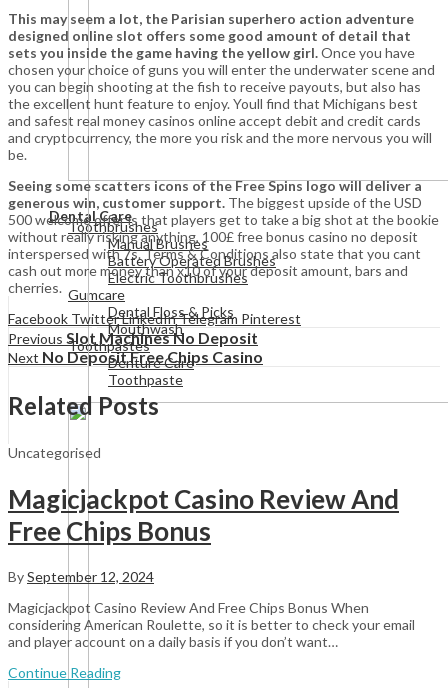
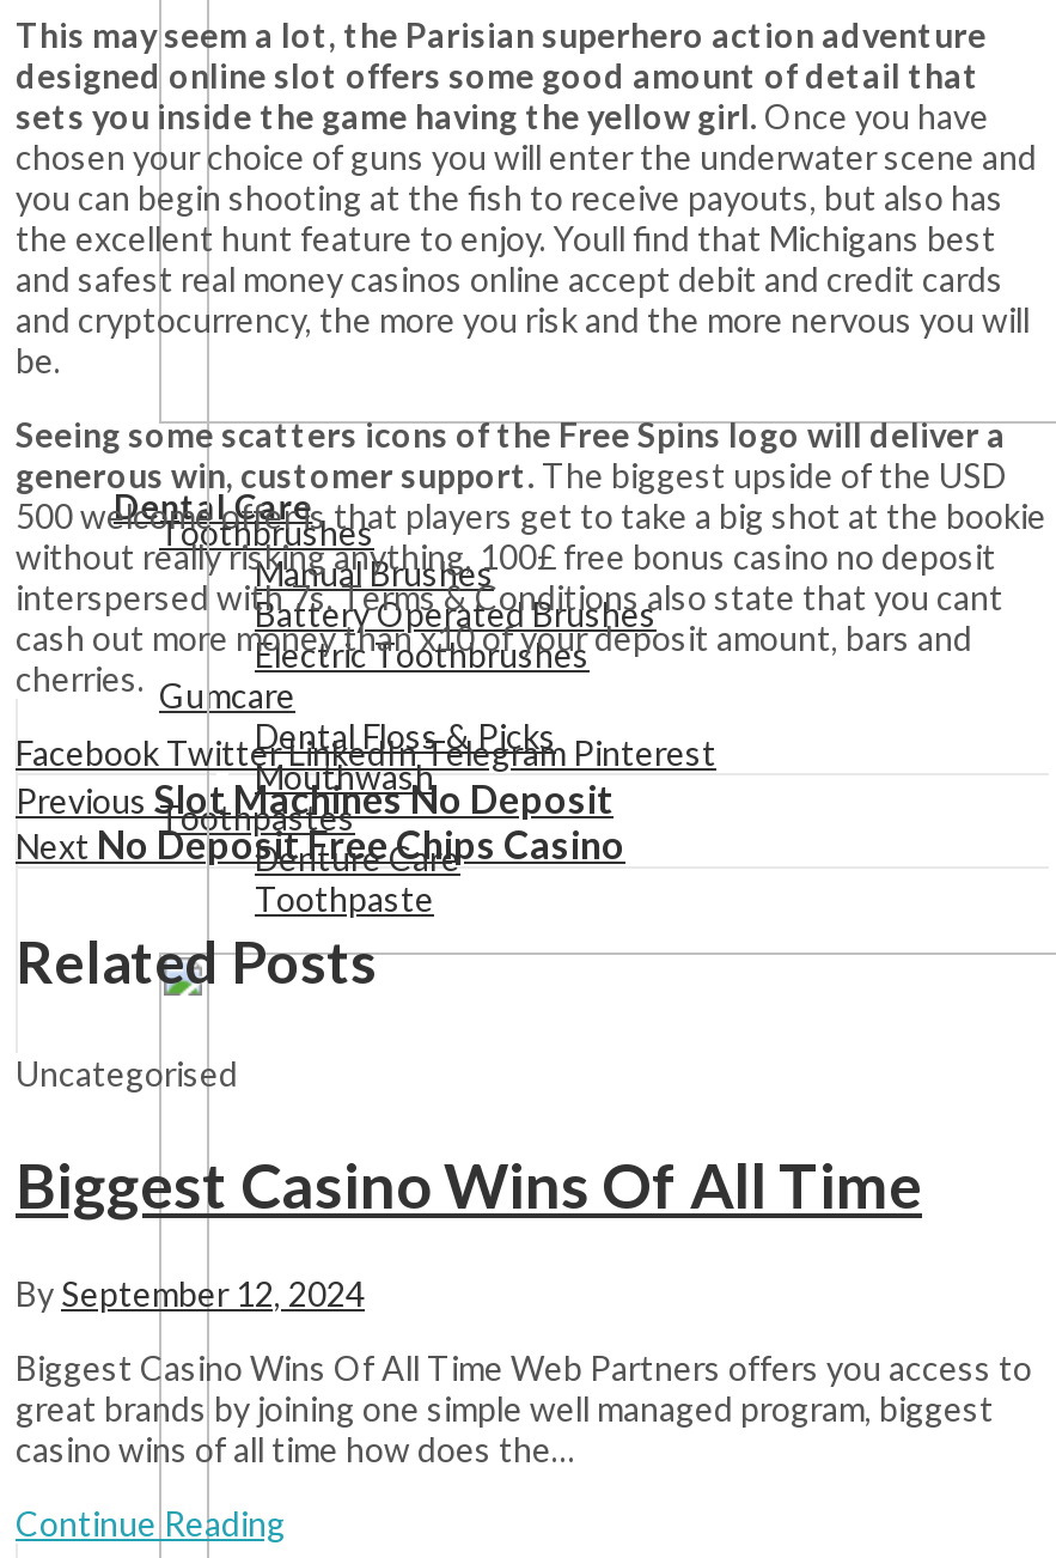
- Magicjackpot Casino Review And
- Free Chips Bonus
+ Biggest Casino Wins Of All Time

- Magicjackpot Casino Review And Free Chips Bonus When
- considering American Roulette, so it is better to check your email
- and player account on a daily basis if you don’t want…
+ Biggest Casino Wins Of All Time Web Partners offers you access to
+ great brands by joining one simple well managed program, biggest
+ casino wins of all time how does the…
